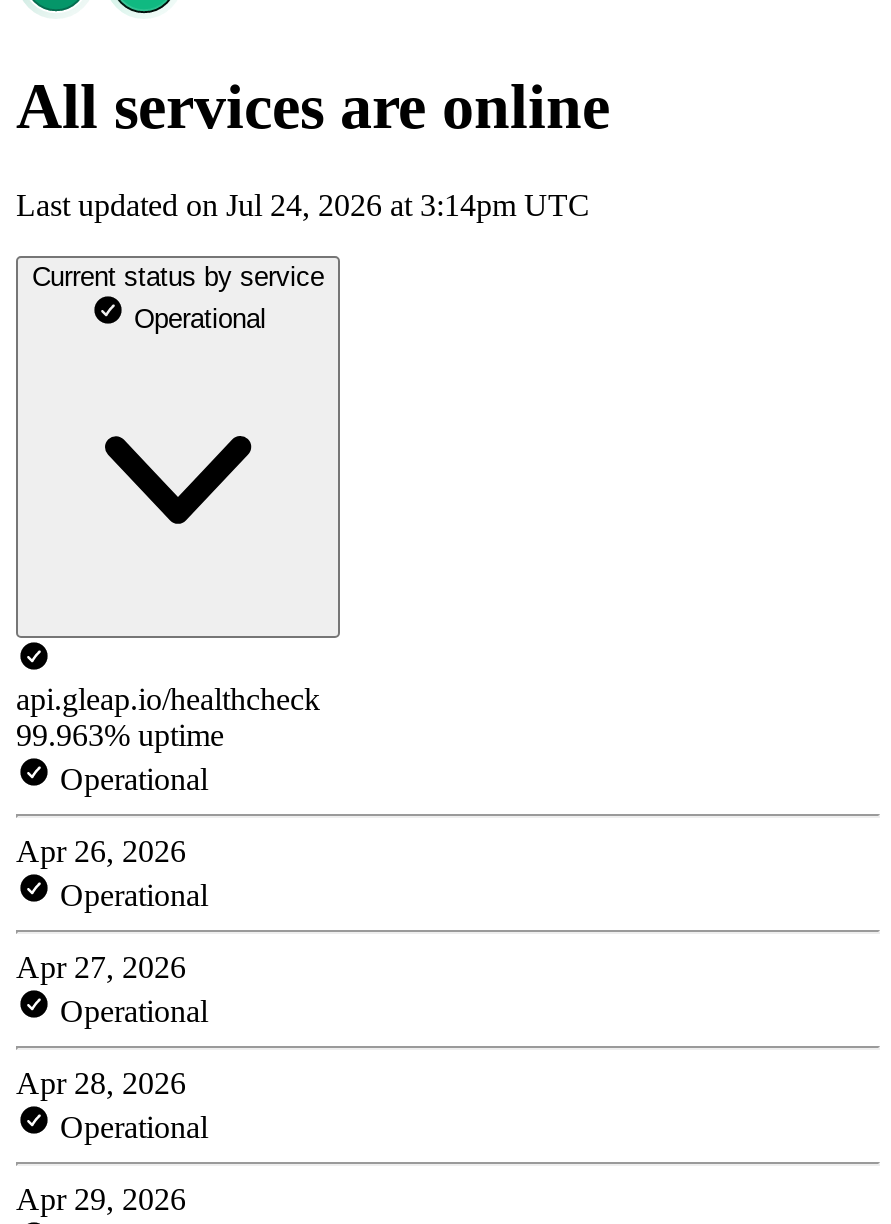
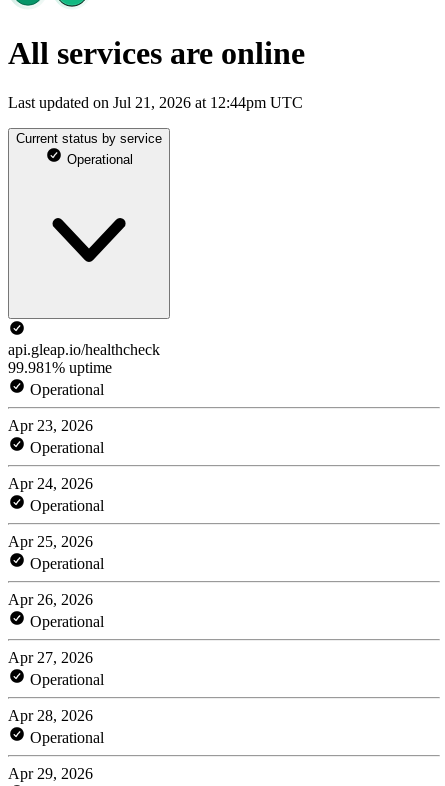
- Last updated on Jul 24, 2026 at 3:14pm UTC
+ Last updated on Jul 21, 2026 at 12:44pm UTC

- 99.963% uptime
+ 99.981% uptime
+ Operational
+ Apr 23, 2026
+ Operational
+ Apr 24, 2026
+ Operational
+ Apr 25, 2026
